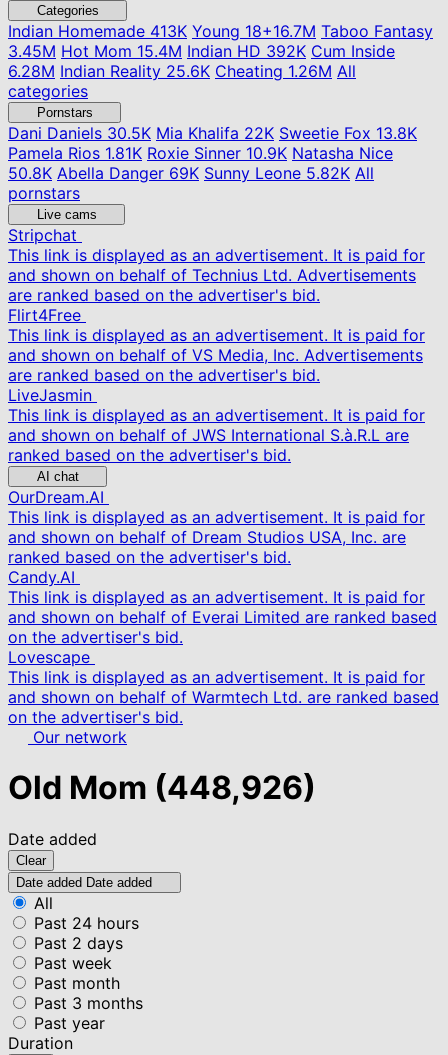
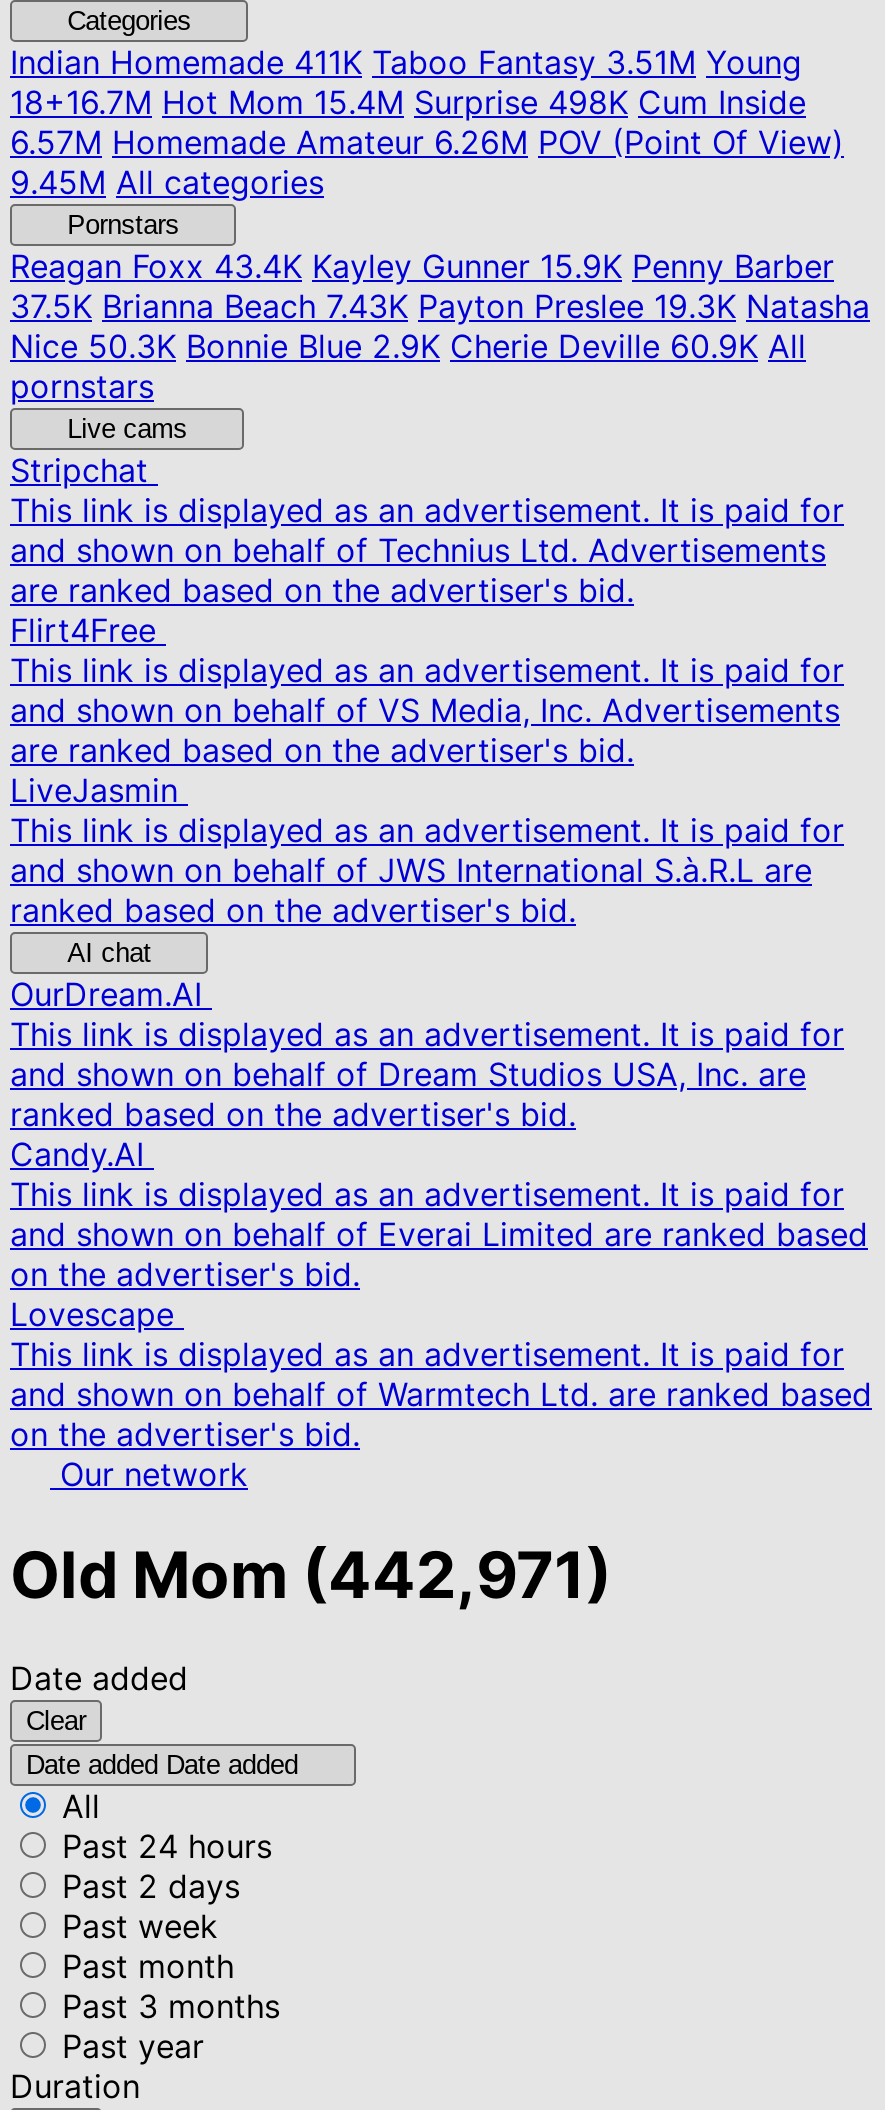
- Indian Homemade 413K Young 18+16.7M Taboo Fantasy
- 3.45M Hot Mom 15.4M Indian HD 392K Cum Inside
- 6.28M Indian Reality 25.6K Cheating 1.26M All
- categories
+ Indian Homemade 411K Taboo Fantasy 3.51M Young
+ 18+16.7M Hot Mom 15.4M Surprise 498K Cum Inside
+ 6.57M Homemade Amateur 6.26M POV (Point Of View)
+ 9.45M All categories

- Dani Daniels30.5K Mia Khalifa 22K Sweetie Fox 13.8K
- Pamela Rios 1.81K Roxie Sinner 10.9K Natasha Nice
- 50.8K Abella Danger 69K Sunny Leone 5.82K All
+ Reagan Foxx43.4K Kayley Gunner 15.9K Penny Barber
+ 37.5K Brianna Beach 7.43K Payton Preslee 19.3K Natasha
+ Nice 50.3K Bonnie Blue 2.9K Cherie Deville 60.9K All

- Old Mom (448,926)
+ Old Mom (442,971)
